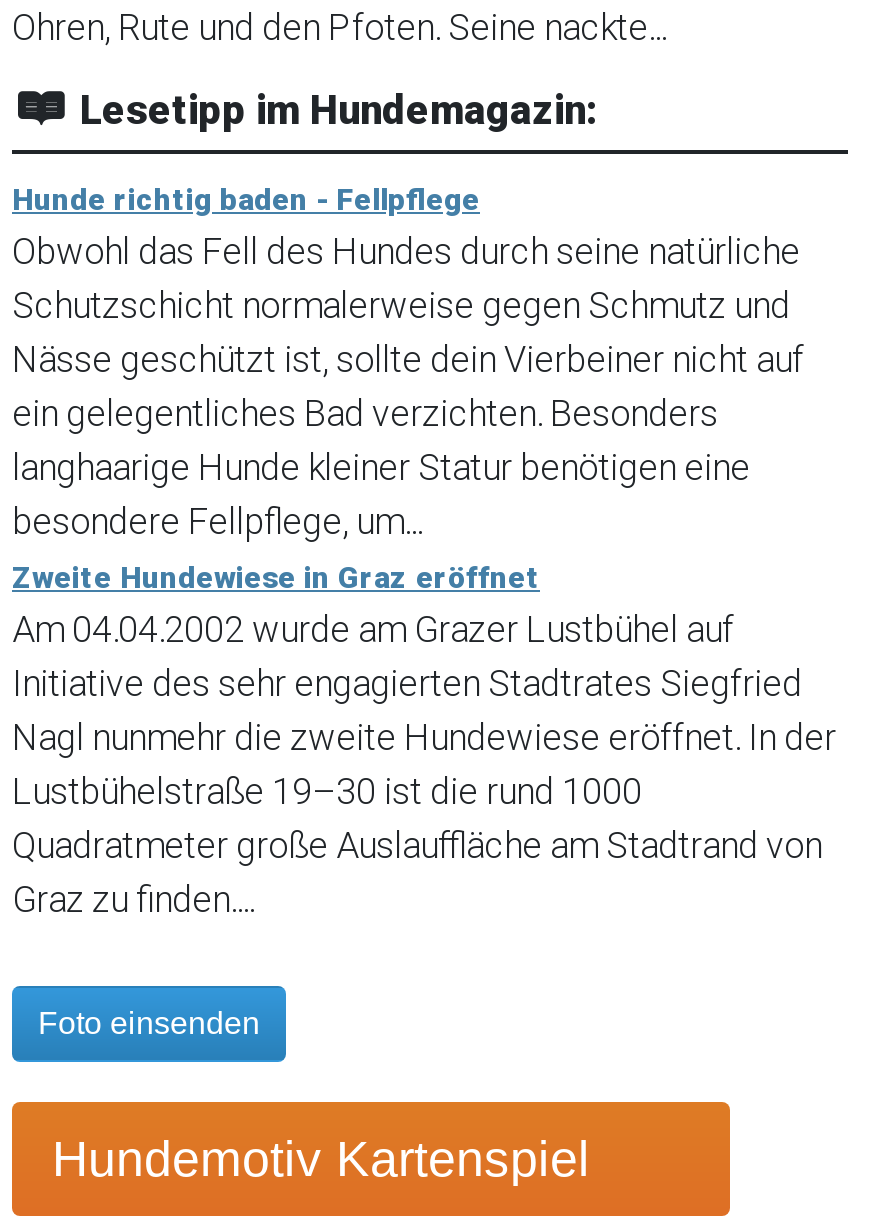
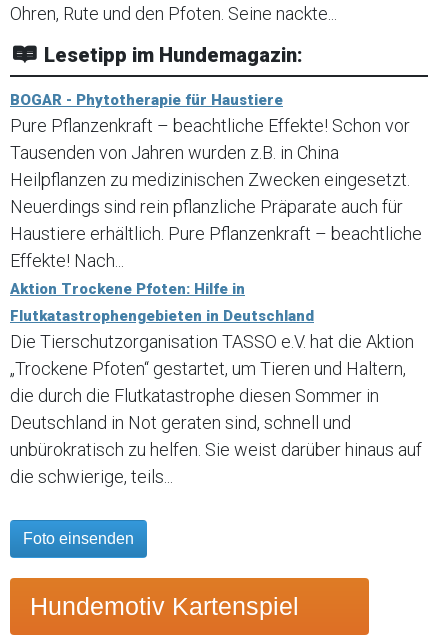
- Hunde richtig baden - Fellpflege
- Obwohl das Fell des Hundes durch seine natürliche
- Schutzschicht normalerweise gegen Schmutz und
- Nässe geschützt ist, sollte dein Vierbeiner nicht auf
- ein gelegentliches Bad verzichten. Besonders
- langhaarige Hunde kleiner Statur benötigen eine
- besondere Fellpflege, um...
- Zweite Hundewiese in Graz eröffnet
- Am 04.04.2002 wurde am Grazer Lustbühel auf
- Initiative des sehr engagierten Stadtrates Siegfried
- Nagl nunmehr die zweite Hundewiese eröffnet. In der
- Lustbühelstraße 19–30 ist die rund 1000
- Quadratmeter große Auslauffläche am Stadtrand von
- Graz zu finden....
+ BOGAR - Phytotherapie für Haustiere
+ Pure Pflanzenkraft – beachtliche Effekte! Schon vor
+ Tausenden von Jahren wurden z.B. in China
+ Heilpflanzen zu medizinischen Zwecken eingesetzt.
+ Neuerdings sind rein pflanzliche Präparate auch für
+ Haustiere erhältlich. Pure Pflanzenkraft – beachtliche
+ Effekte! Nach...
+ Aktion Trockene Pfoten: Hilfe in
+ Flutkatastrophengebieten in Deutschland
+ Die Tierschutzorganisation TASSO e.V. hat die Aktion
+ „Trockene Pfoten“ gestartet, um Tieren und Haltern,
+ die durch die Flutkatastrophe diesen Sommer in
+ Deutschland in Not geraten sind, schnell und
+ unbürokratisch zu helfen. Sie weist darüber hinaus auf
+ die schwierige, teils...
